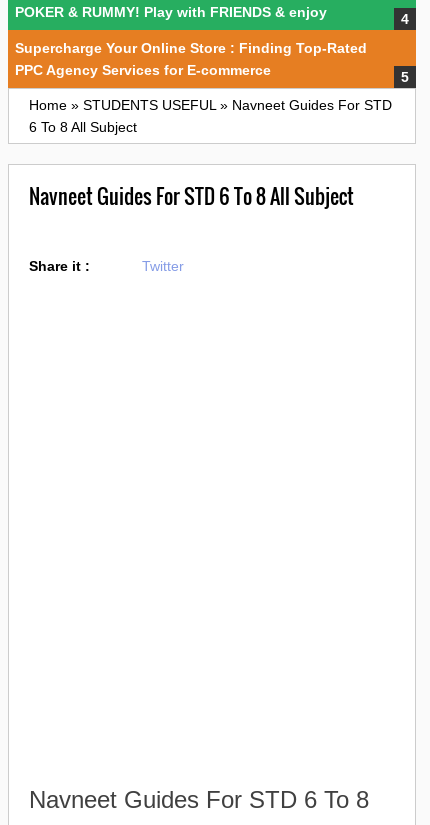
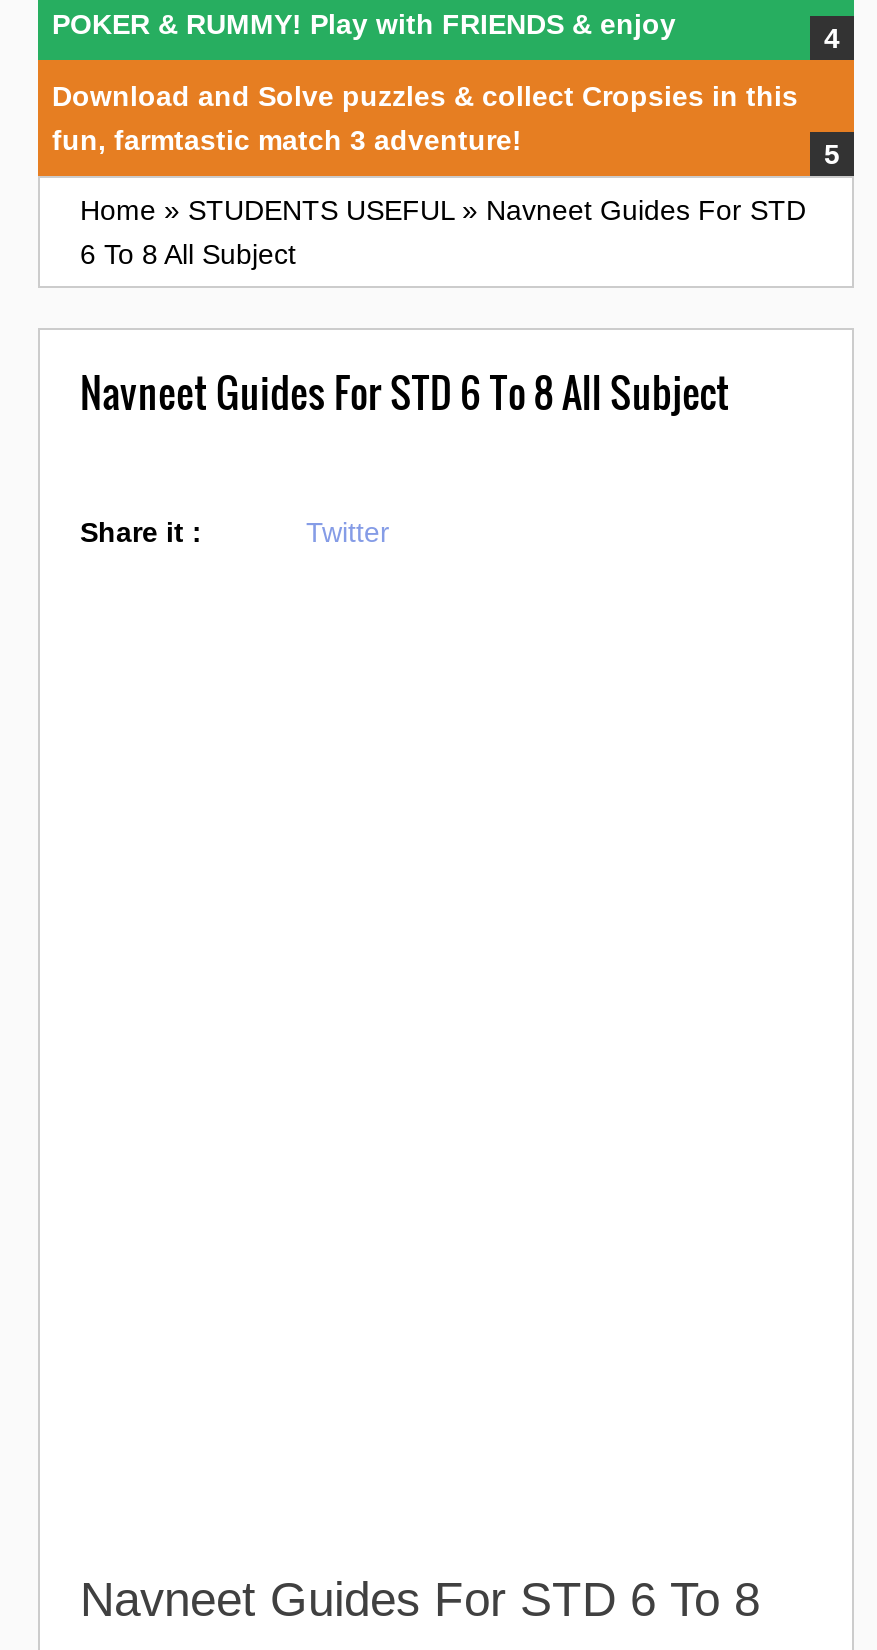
- Supercharge Your Online Store : Finding Top-Rated
- PPC Agency Services for E-commerce
+ Download and Solve puzzles & collect Cropsies in this
+ fun, farmtastic match 3 adventure!
